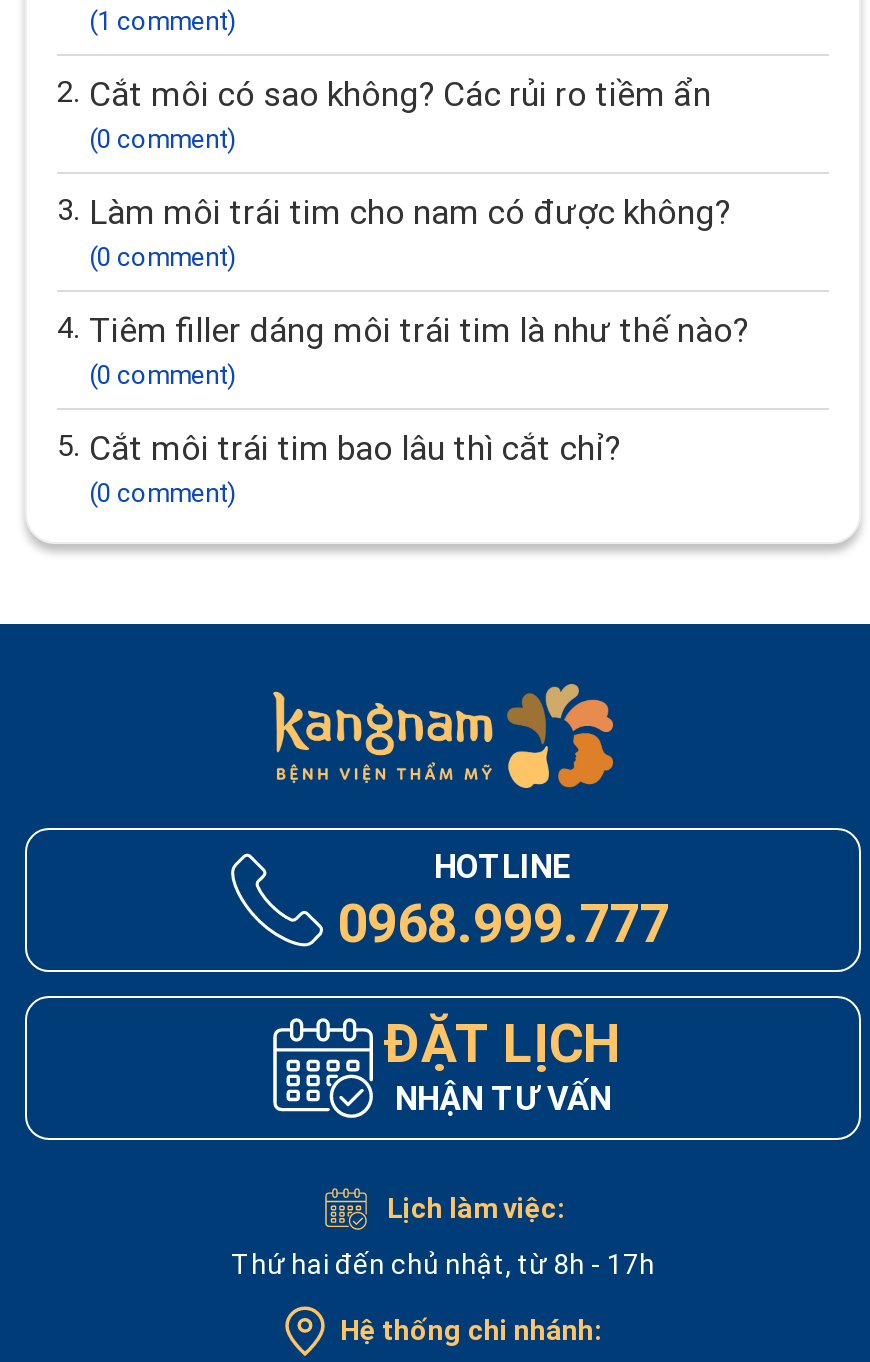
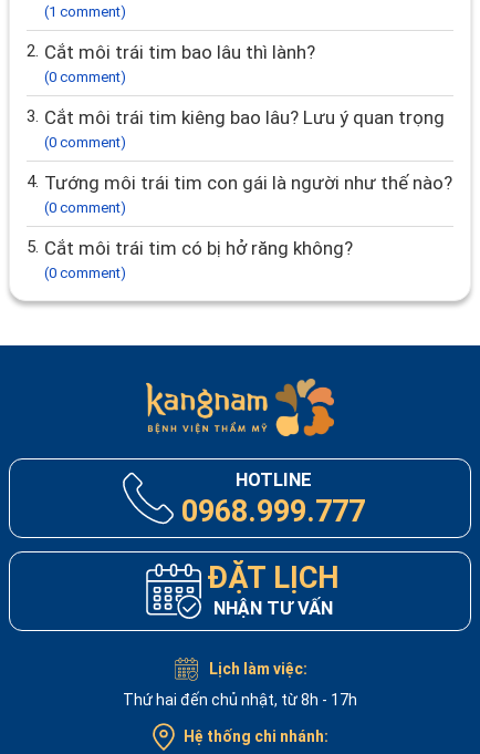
- Cắt môi có sao không? Các rủi ro tiềm ẩn
+ Cắt môi trái tim bao lâu thì lành?

- Làm môi trái tim cho nam có được không?
+ Cắt môi trái tim kiêng bao lâu? Lưu ý quan trọng

- Tiêm filler dáng môi trái tim là như thế nào?
+ Tướng môi trái tim con gái là người như thế nào?

- Cắt môi trái tim bao lâu thì cắt chỉ?
+ Cắt môi trái tim có bị hở răng không?
